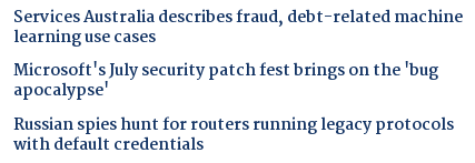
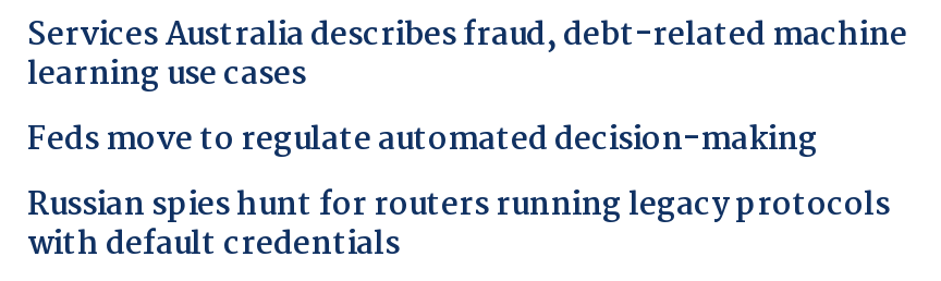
- Microsoft's July security patch fest brings on the 'bug
- apocalypse'
+ Feds move to regulate automated decision-making
